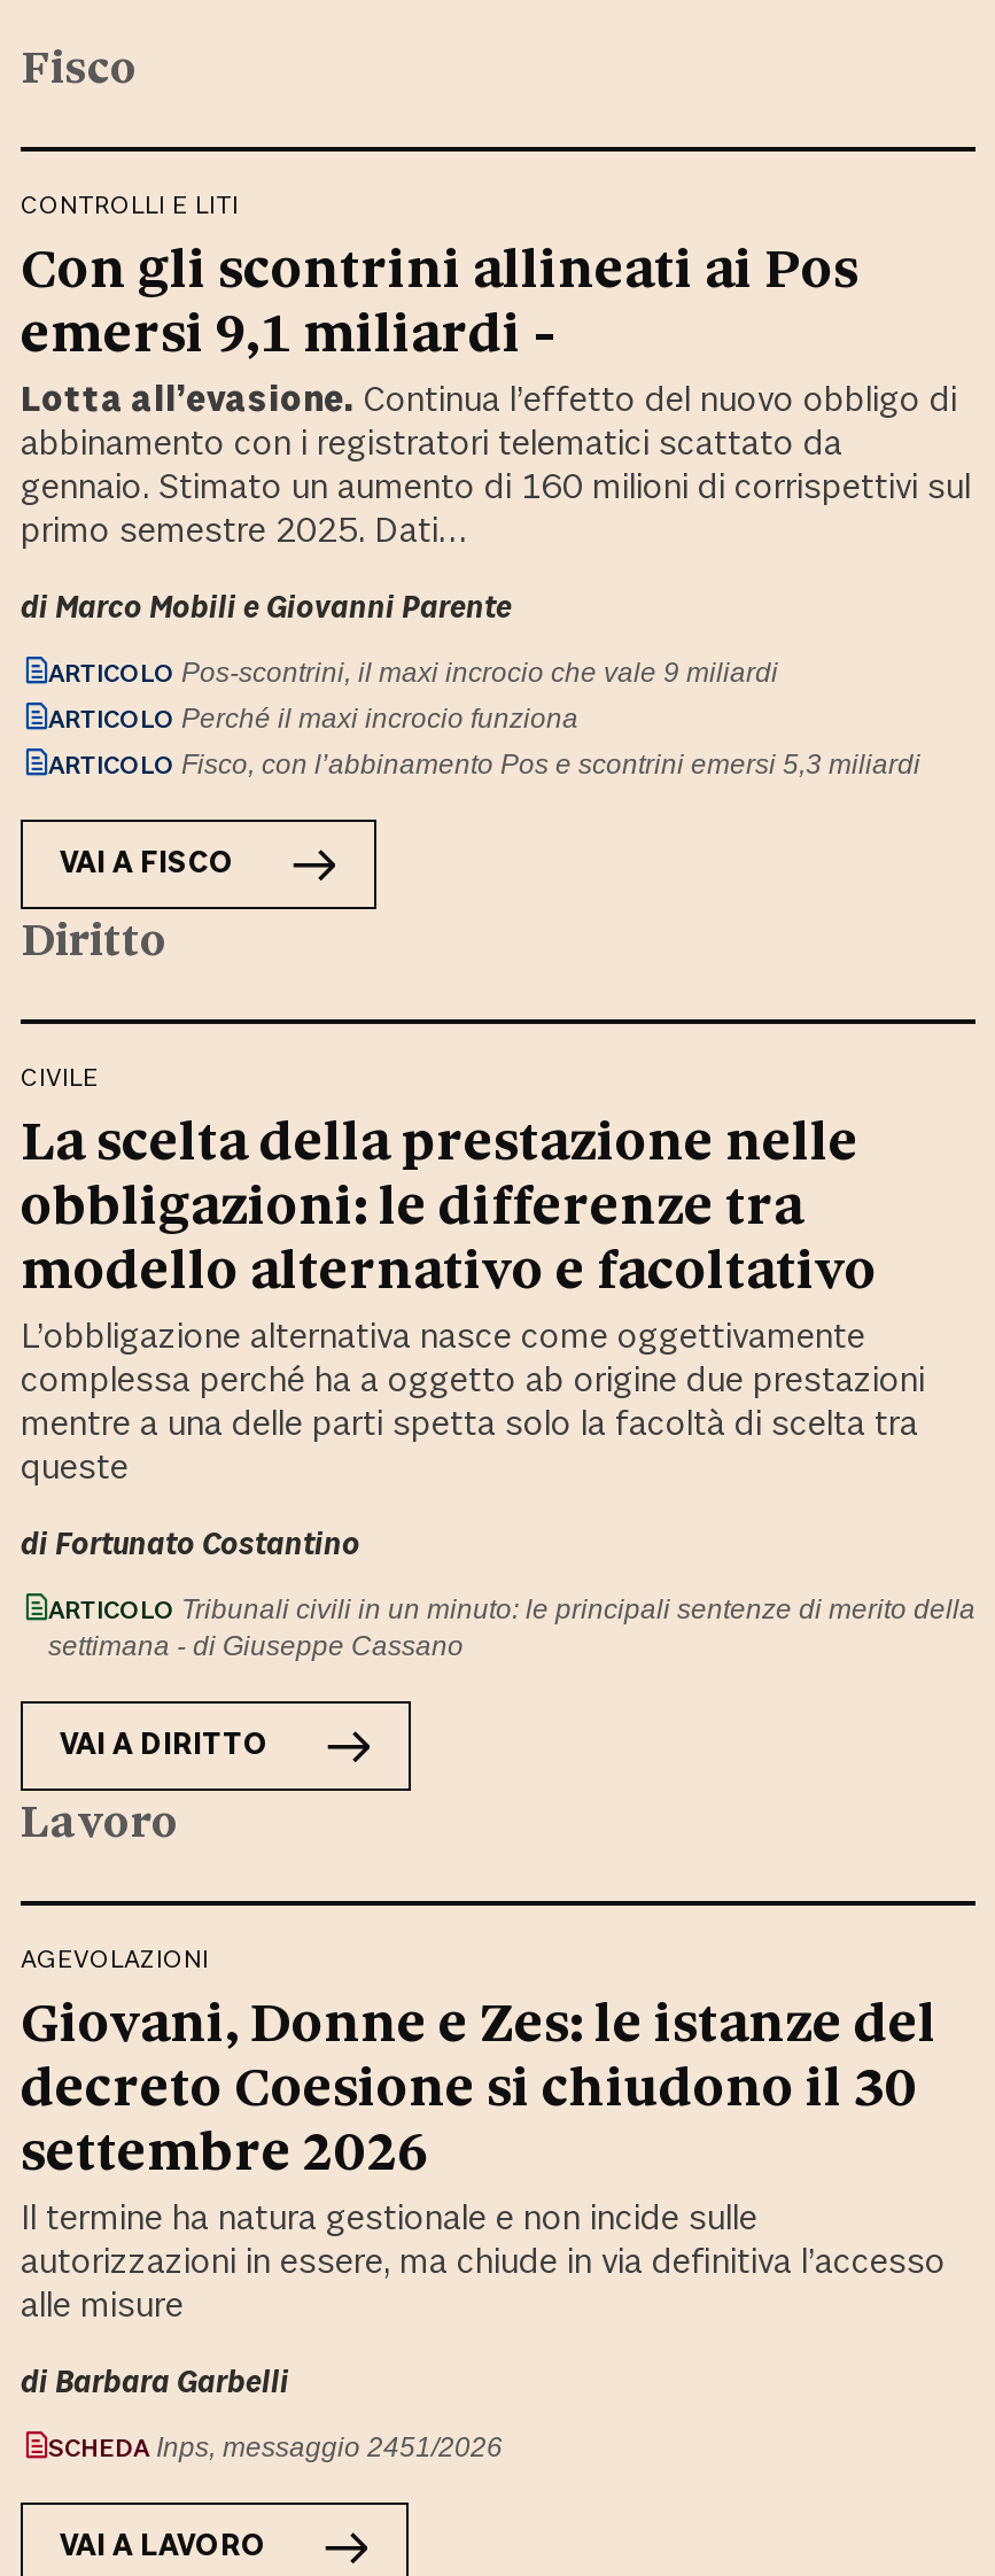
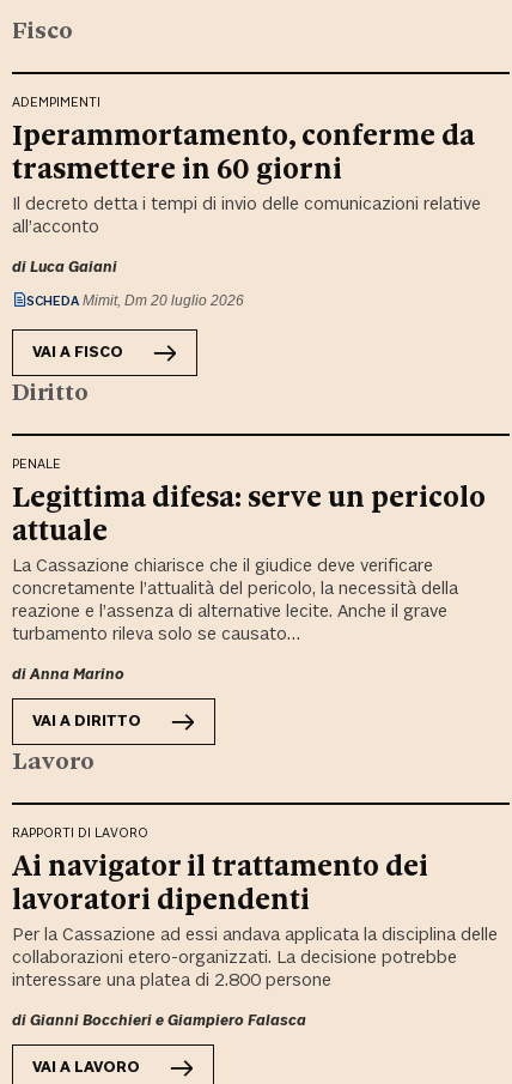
- CONTROLLI E LITI
- Con gli scontrini allineati ai Pos
- emersi 9,1 miliardi -
- Lotta all’evasione. Continua l’effetto del nuovo obbligo di
- abbinamento con i registratori telematici scattato da
- gennaio. Stimato un aumento di 160 milioni di corrispettivi sul
- primo semestre 2025. Dati…
+ ADEMPIMENTI
+ Iperammortamento, conferme da
+ trasmettere in 60 giorni
+ Il decreto detta i tempi di invio delle comunicazioni relative
+ all’acconto

- di Marco Mobili e Giovanni Parente
+ di Luca Gaiani

- ARTICOLO Pos-scontrini, il maxi incrocio che vale 9 miliardi
- ARTICOLO Perché il maxi incrocio funziona
- ARTICOLO Fisco, con l’abbinamento Pos e scontrini emersi 5,3 miliardi
+ SCHEDA Mimit, Dm 20 luglio 2026

- CIVILE
- La scelta della prestazione nelle
- obbligazioni: le differenze tra
- modello alternativo e facoltativo
- L’obbligazione alternativa nasce come oggettivamente
- complessa perché ha a oggetto ab origine due prestazioni
- mentre a una delle parti spetta solo la facoltà di scelta tra
- queste
- di Fortunato Costantino
- ARTICOLO Tribunali civili in un minuto: le principali sentenze di merito della
- settimana - di Giuseppe Cassano
+ PENALE
+ Legittima difesa: serve un pericolo
+ attuale
+ La Cassazione chiarisce che il giudice deve verificare
+ concretamente l’attualità del pericolo, la necessità della
+ reazione e l’assenza di alternative lecite. Anche il grave
+ turbamento rileva solo se causato…
+ di Anna Marino

- AGEVOLAZIONI
- Giovani, Donne e Zes: le istanze del
- decreto Coesione si chiudono il 30
- settembre 2026
- Il termine ha natura gestionale e non incide sulle
- autorizzazioni in essere, ma chiude in via definitiva l’accesso
- alle misure
- di Barbara Garbelli
- SCHEDA Inps, messaggio 2451/2026
+ RAPPORTI DI LAVORO
+ Ai navigator il trattamento dei
+ lavoratori dipendenti
+ Per la Cassazione ad essi andava applicata la disciplina delle
+ collaborazioni etero-organizzati. La decisione potrebbe
+ interessare una platea di 2.800 persone
+ di Gianni Bocchieri e Giampiero Falasca
